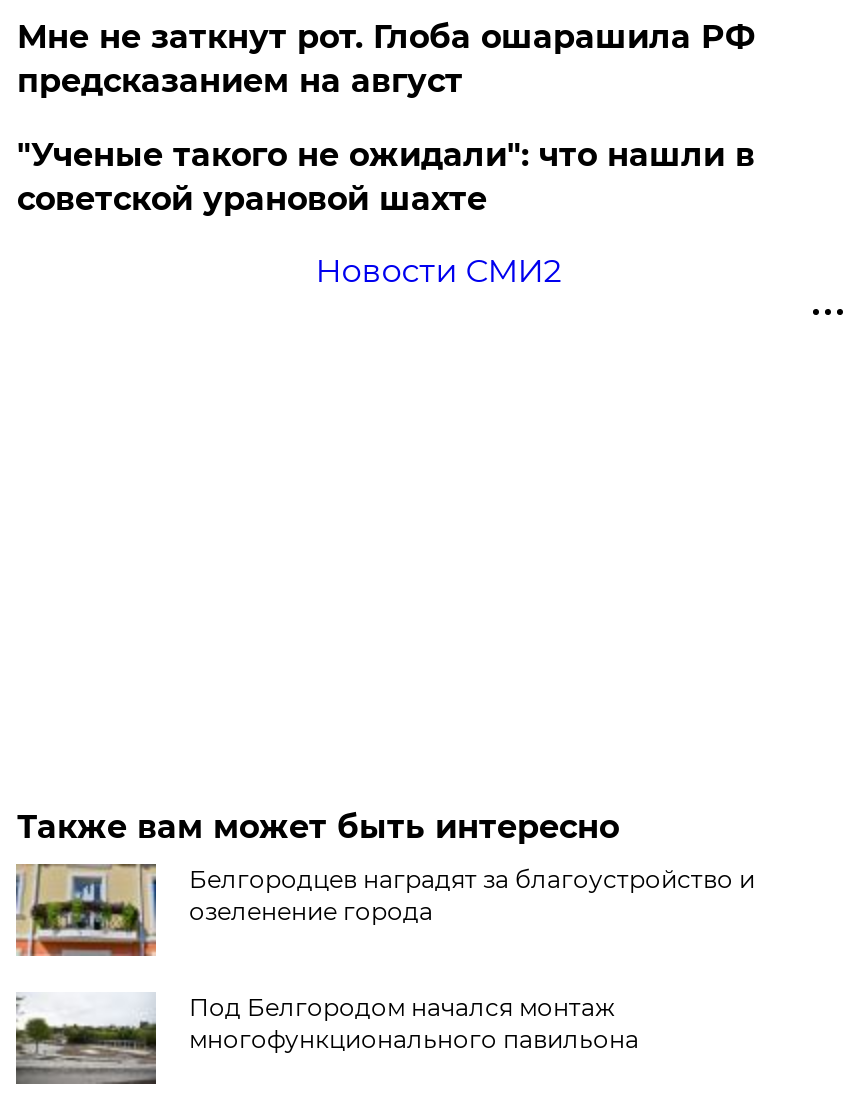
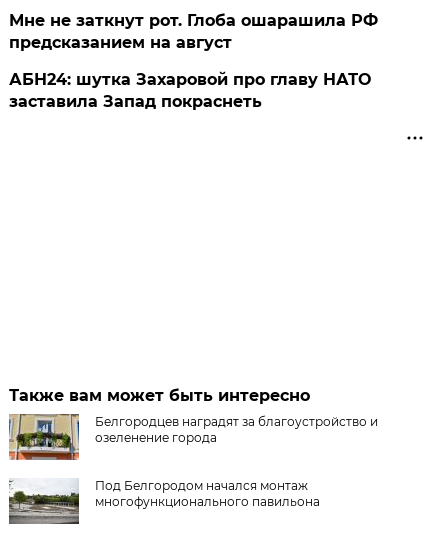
- "Ученые такого не ожидали": что нашли в
- советской урановой шахте
- Новости СМИ2
+ АБН24: шутка Захаровой про главу НАТО
+ заставила Запад покраснеть
